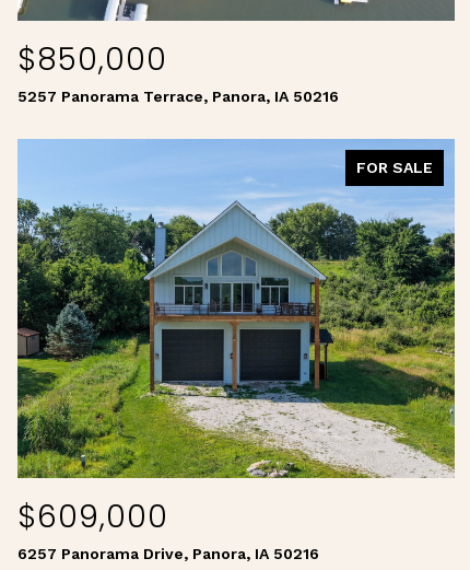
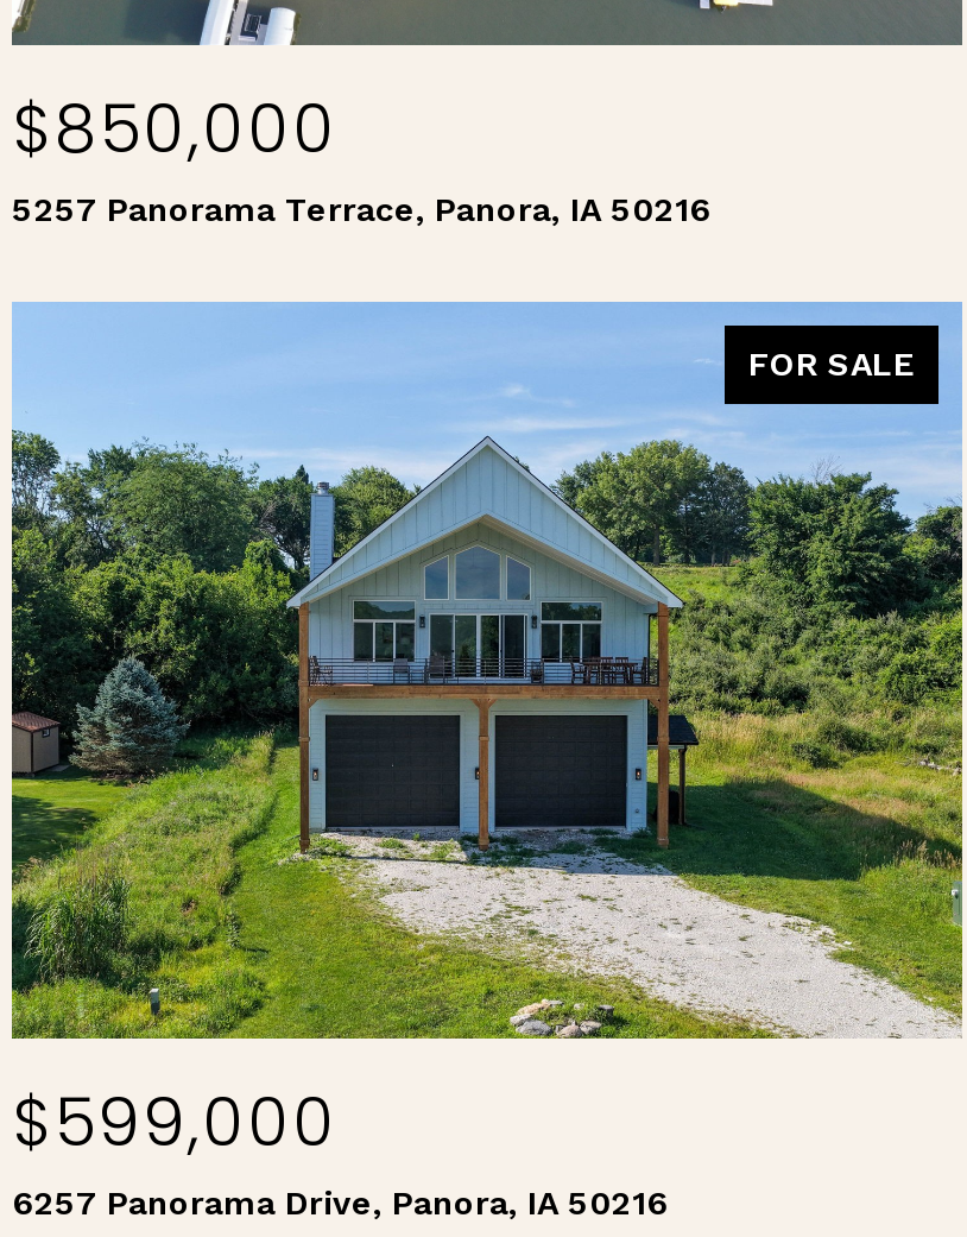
- $609,000
+ $599,000
